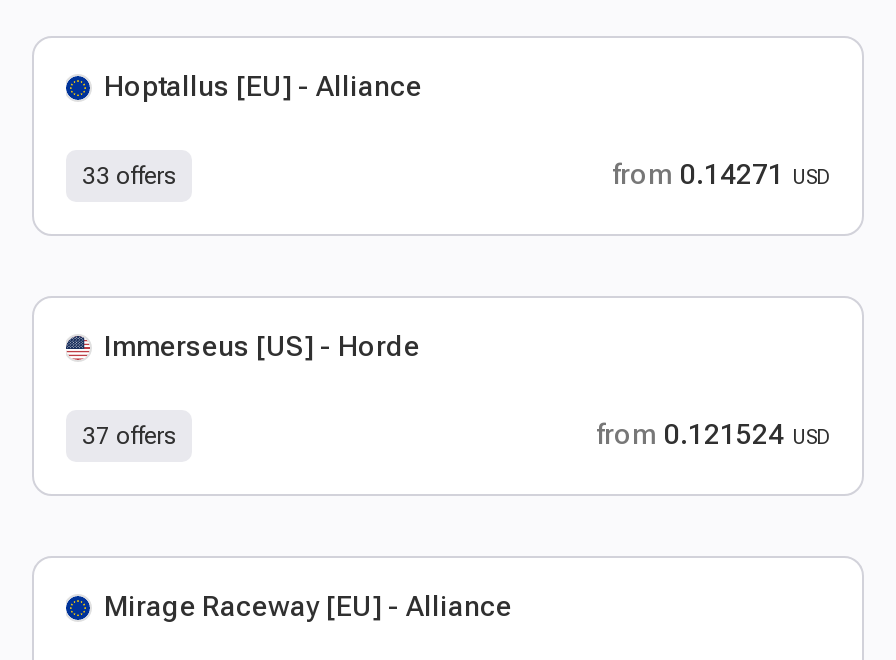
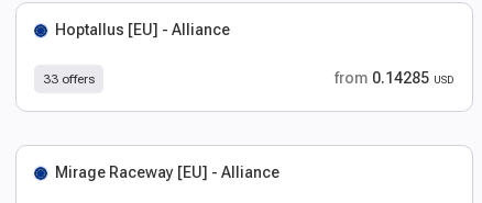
- from 0.14271 USD
+ from 0.14285 USD

- Immerseus [US] - Horde
- from 0.121524 USD
- 37 offers
